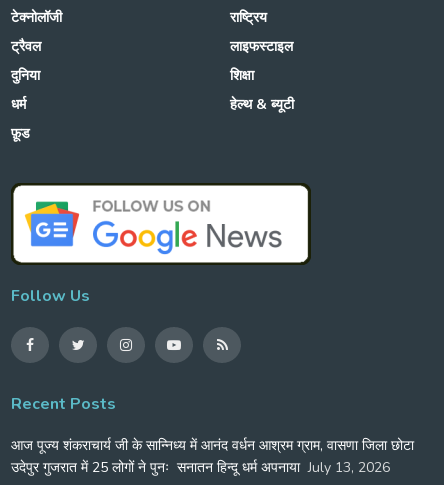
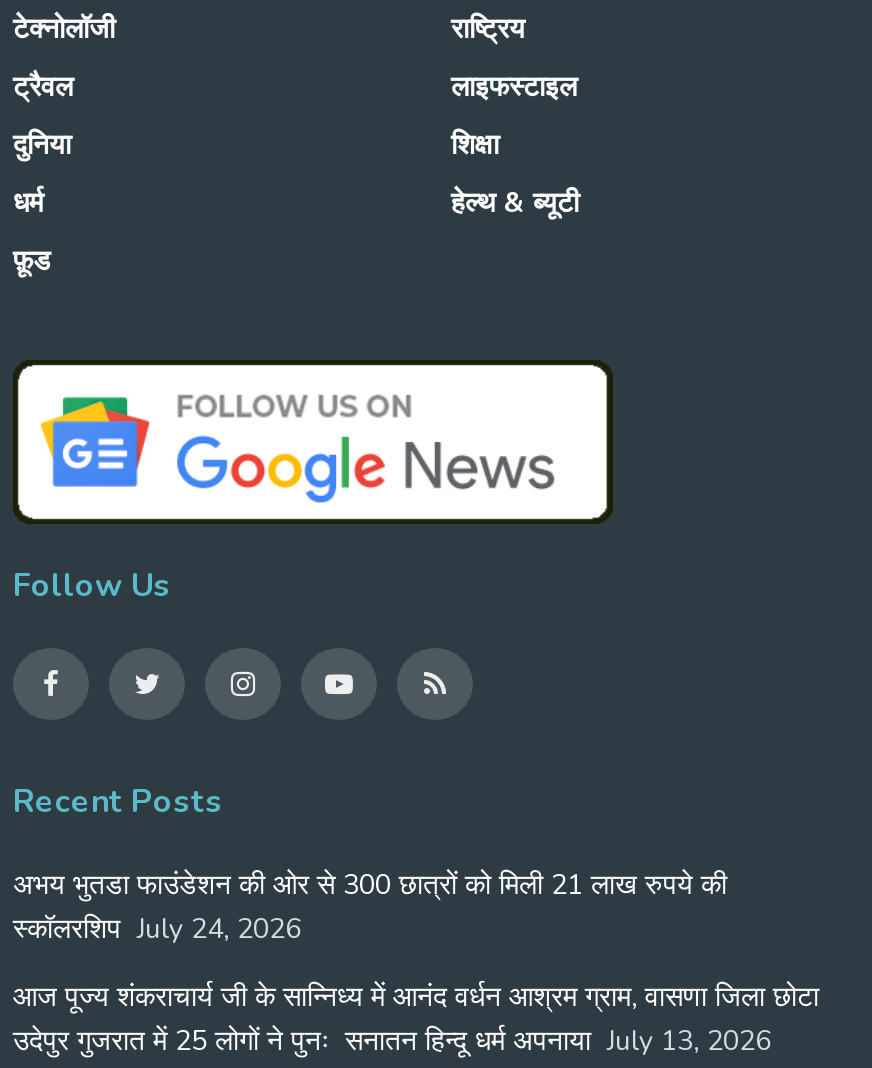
+ अभय भुतडा फाउंडेशन की ओर से 300 छात्रों को मिली 21 लाख रुपये की
+ स्कॉलरशिप July 24, 2026
